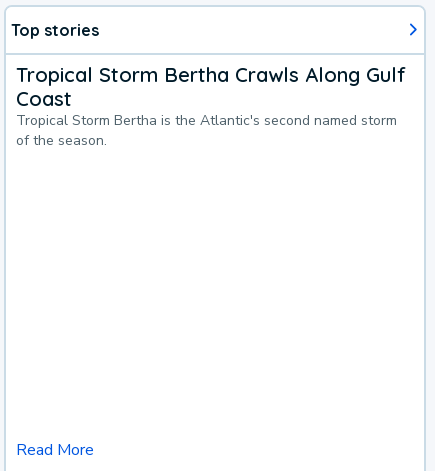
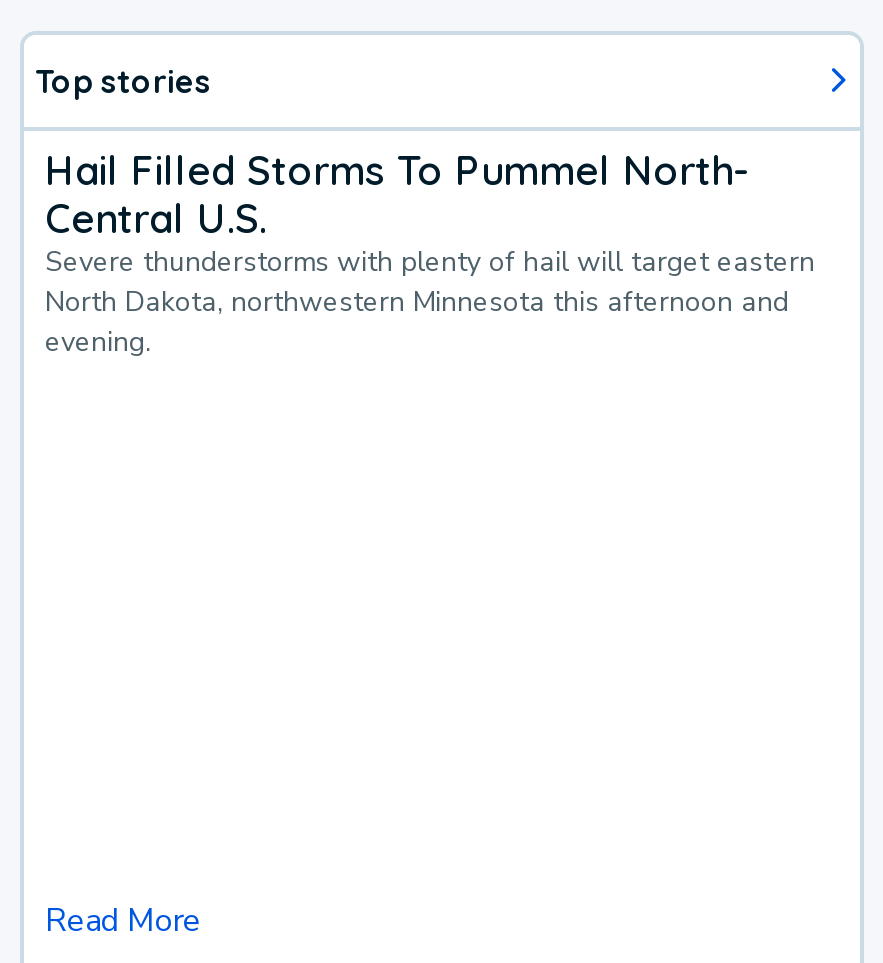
- Tropical Storm Bertha Crawls Along Gulf
- Coast
- Tropical Storm Bertha is the Atlantic's second named storm
- of the season.
+ Hail Filled Storms To Pummel North-
+ Central U.S.
+ Severe thunderstorms with plenty of hail will target eastern
+ North Dakota, northwestern Minnesota this afternoon and
+ evening.
